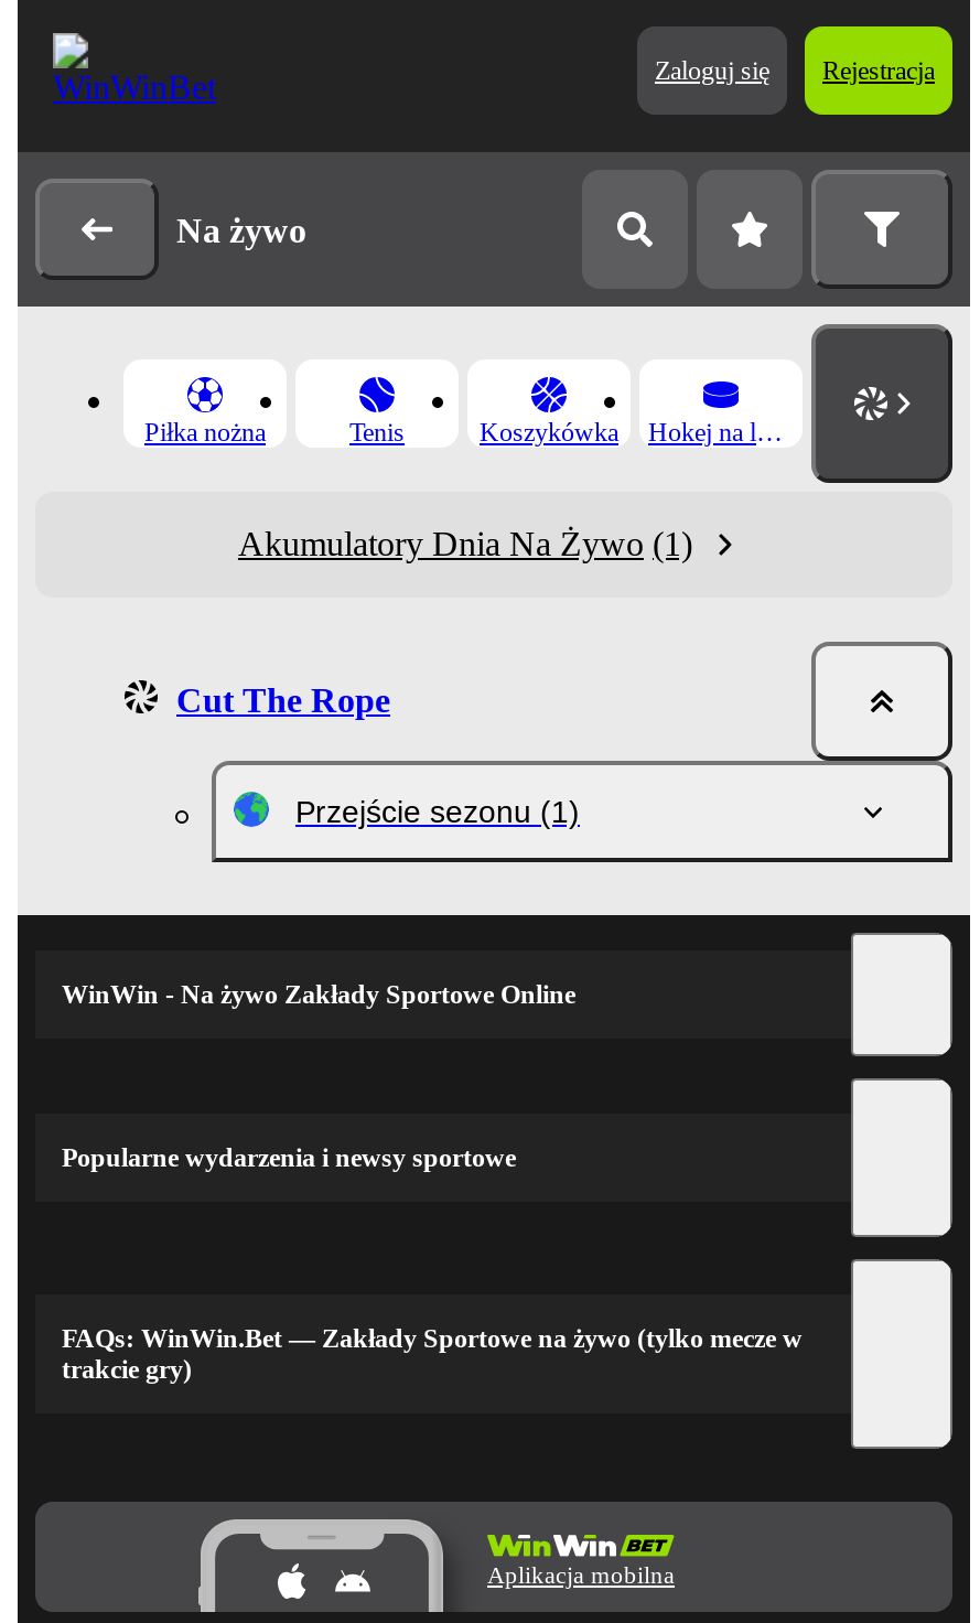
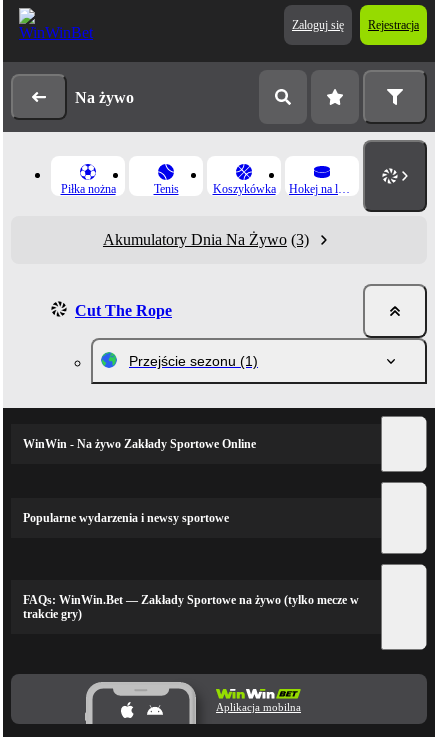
- Akumulatory Dnia Na Żywo (1)
+ Akumulatory Dnia Na Żywo (3)
